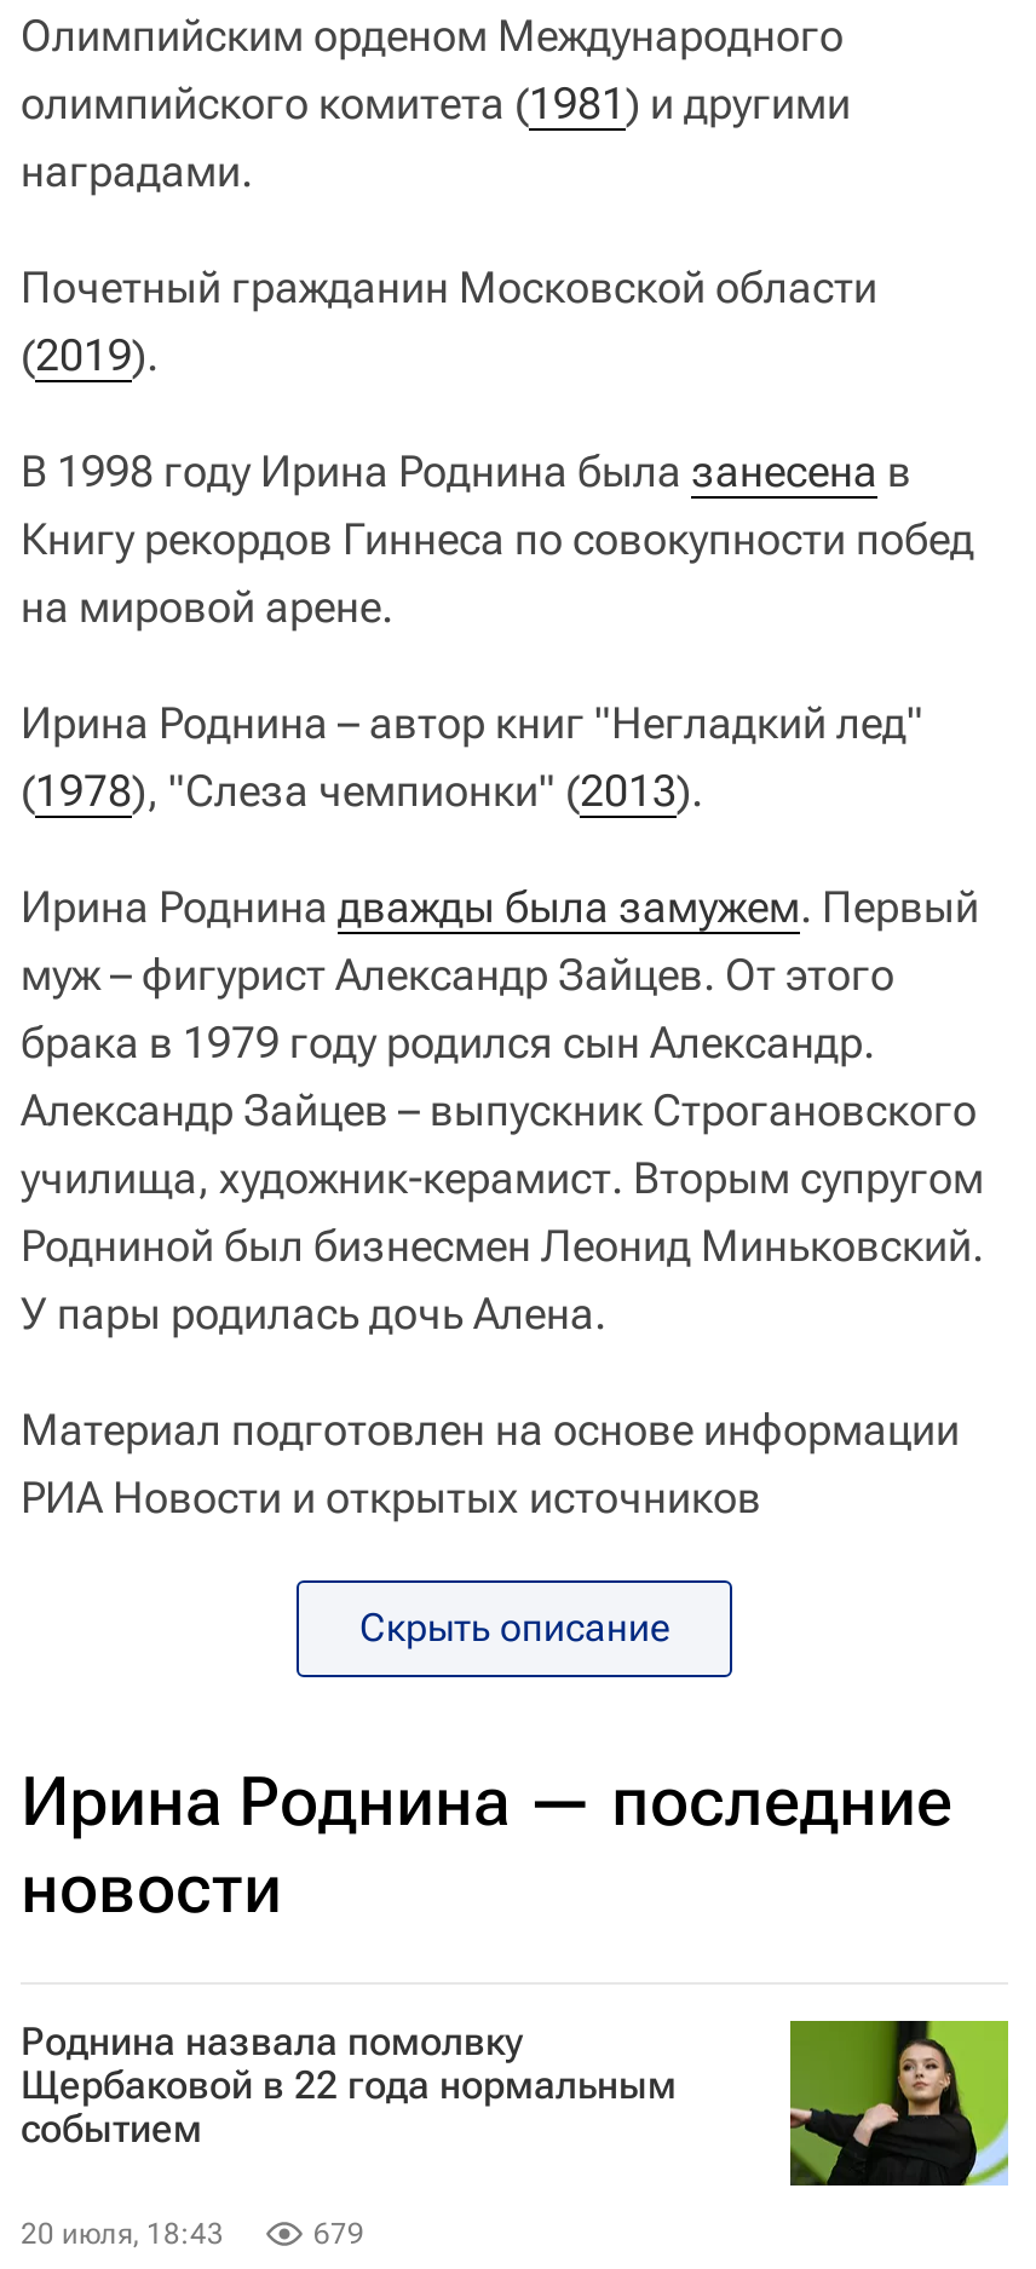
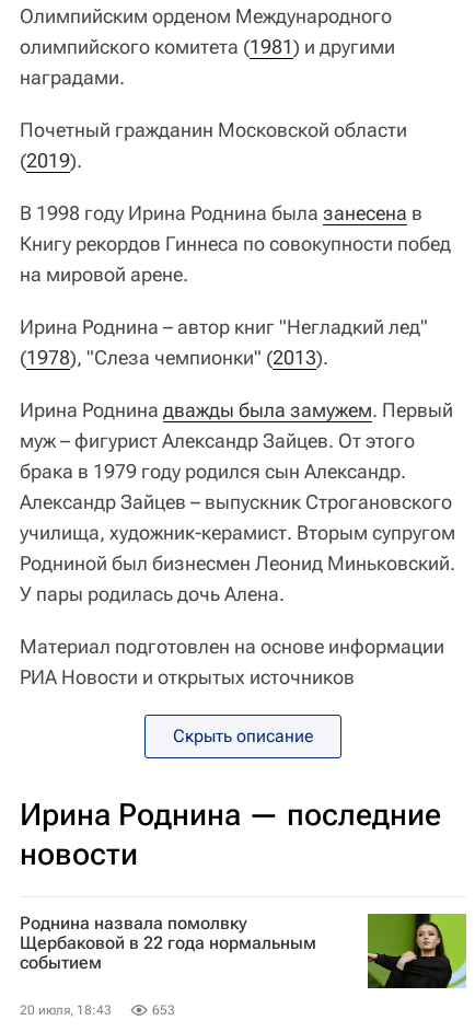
- 679
+ 653
